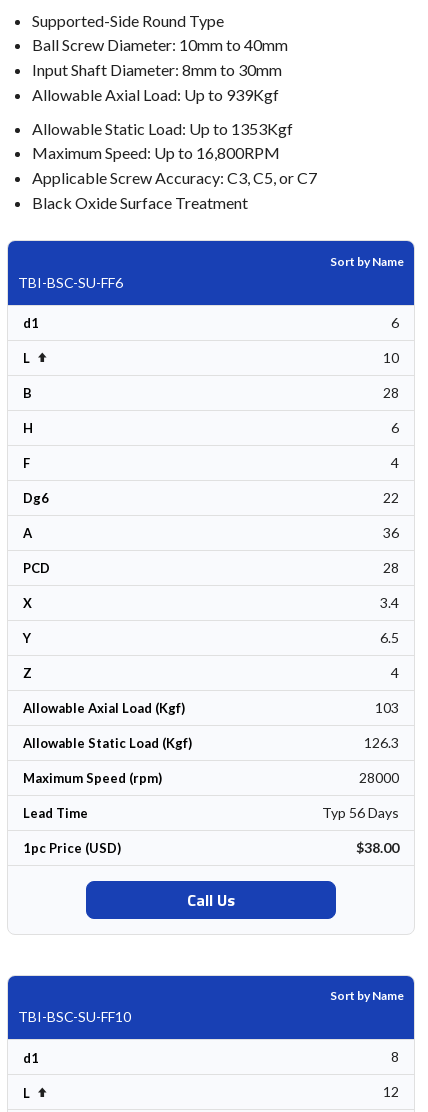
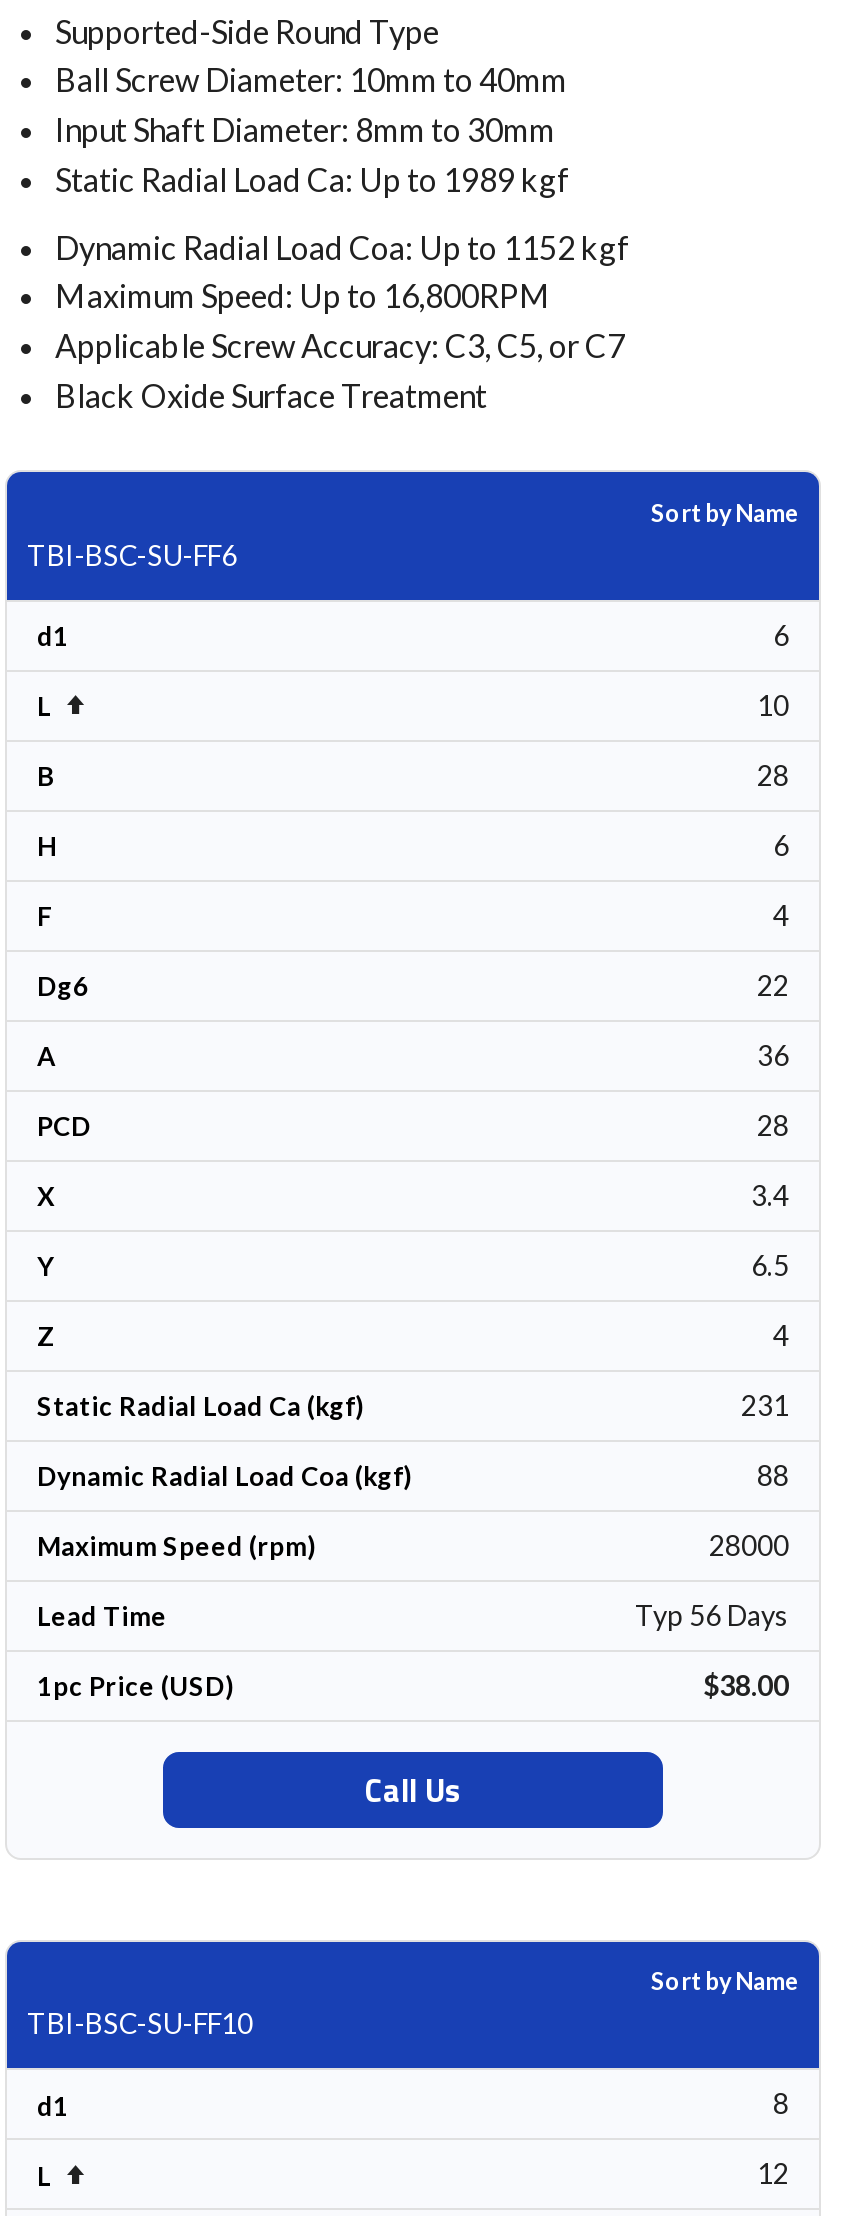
- Allowable Axial Load: Up to 939Kgf
+ Static Radial Load Ca: Up to 1989 kgf

- Allowable Static Load: Up to 1353Kgf
+ Dynamic Radial Load Coa: Up to 1152 kgf

- Allowable Axial Load (Kgf)
- 103
+ Static Radial Load Ca (kgf)
+ 231

- Allowable Static Load (Kgf)
- 126.3
+ Dynamic Radial Load Coa (kgf)
+ 88
